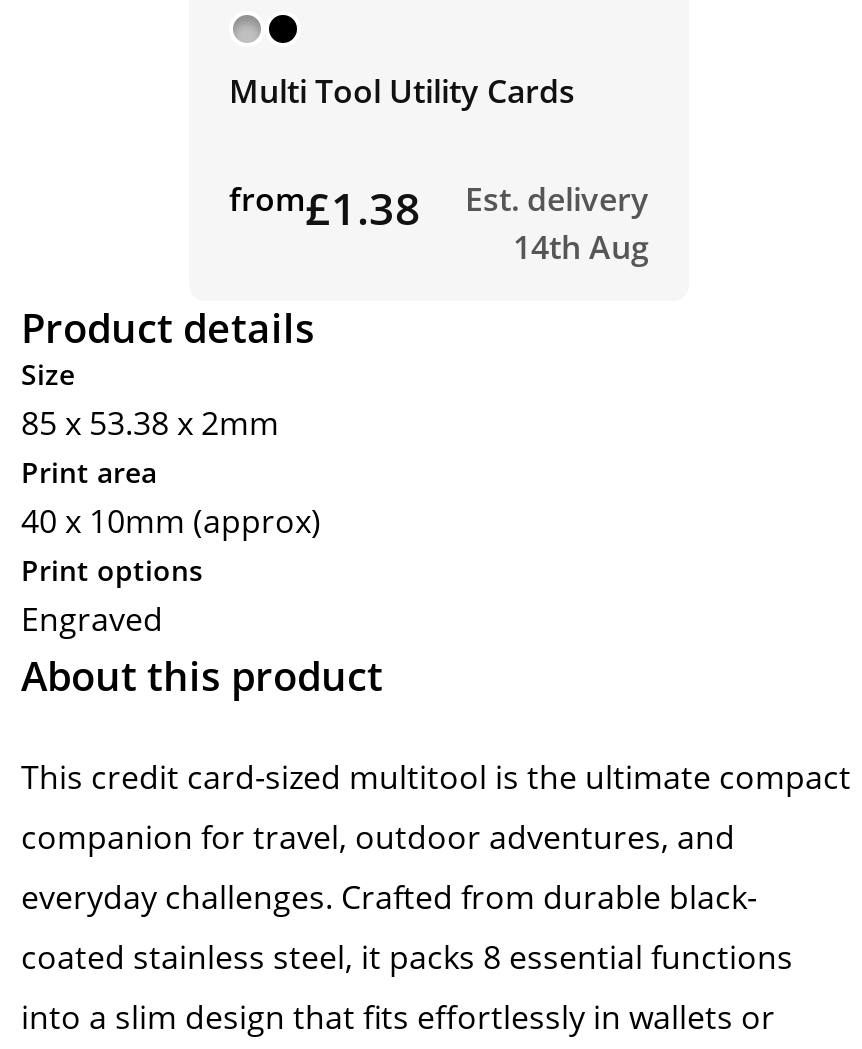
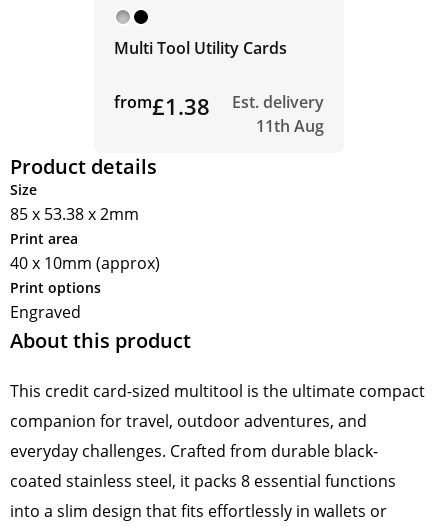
- 14th Aug
+ 11th Aug
